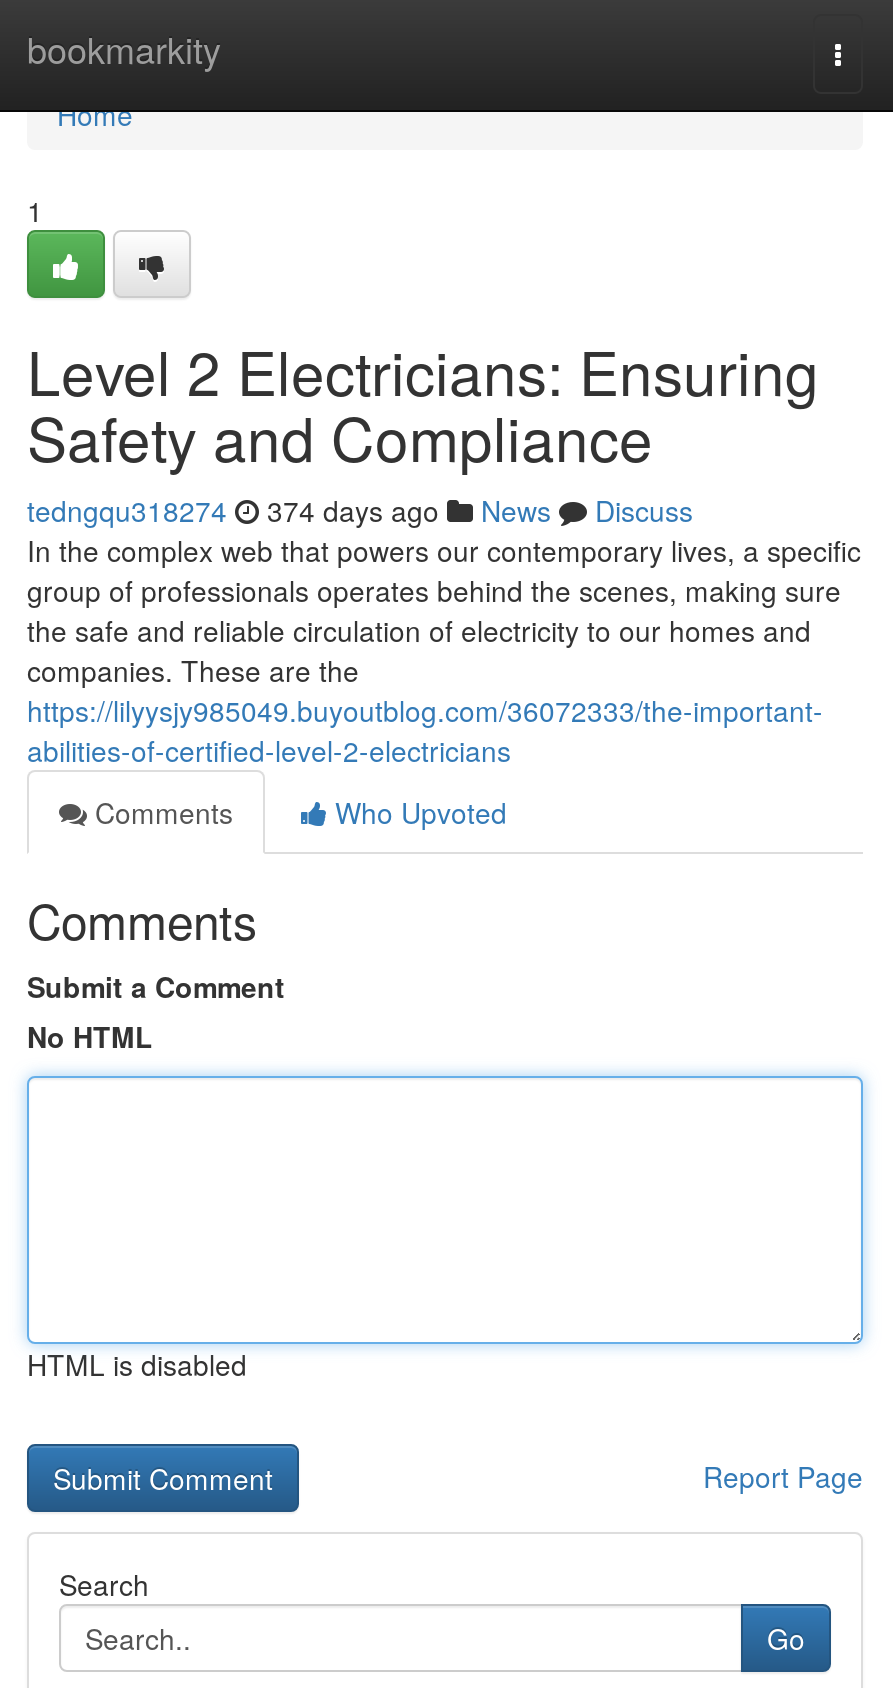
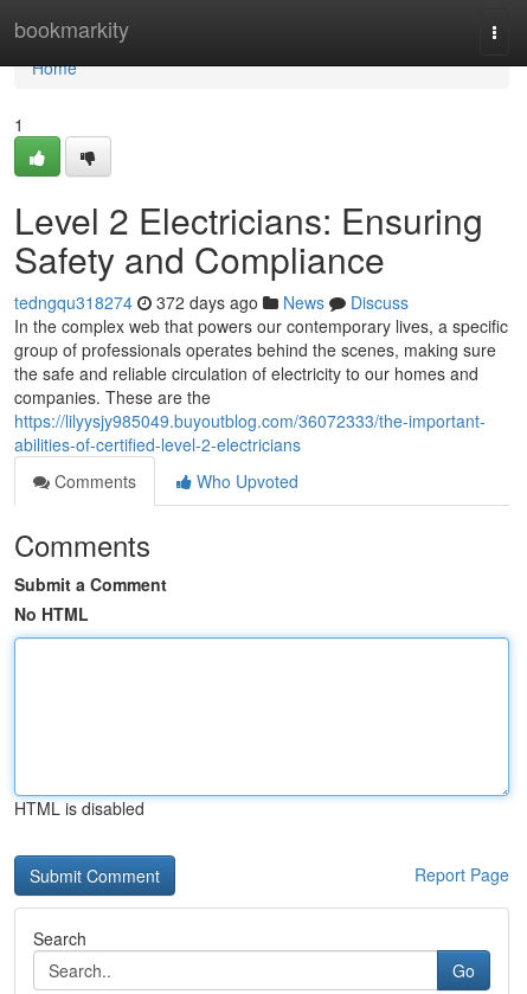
- tedngqu318274 374 days ago News Discuss
+ tedngqu318274 372 days ago News Discuss
